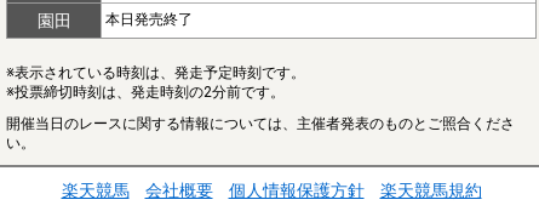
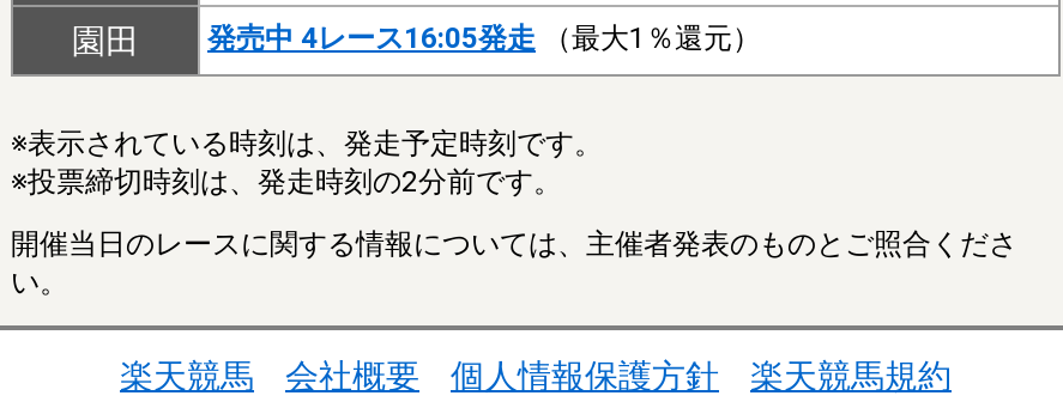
- 本日発売終了
+ 発売中 4レース16:05発走（最大1％還元）
